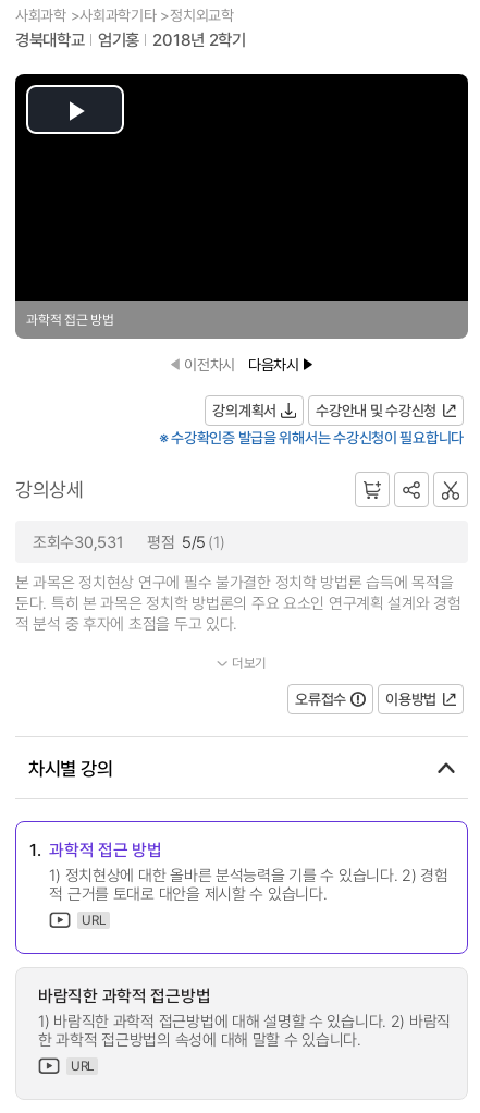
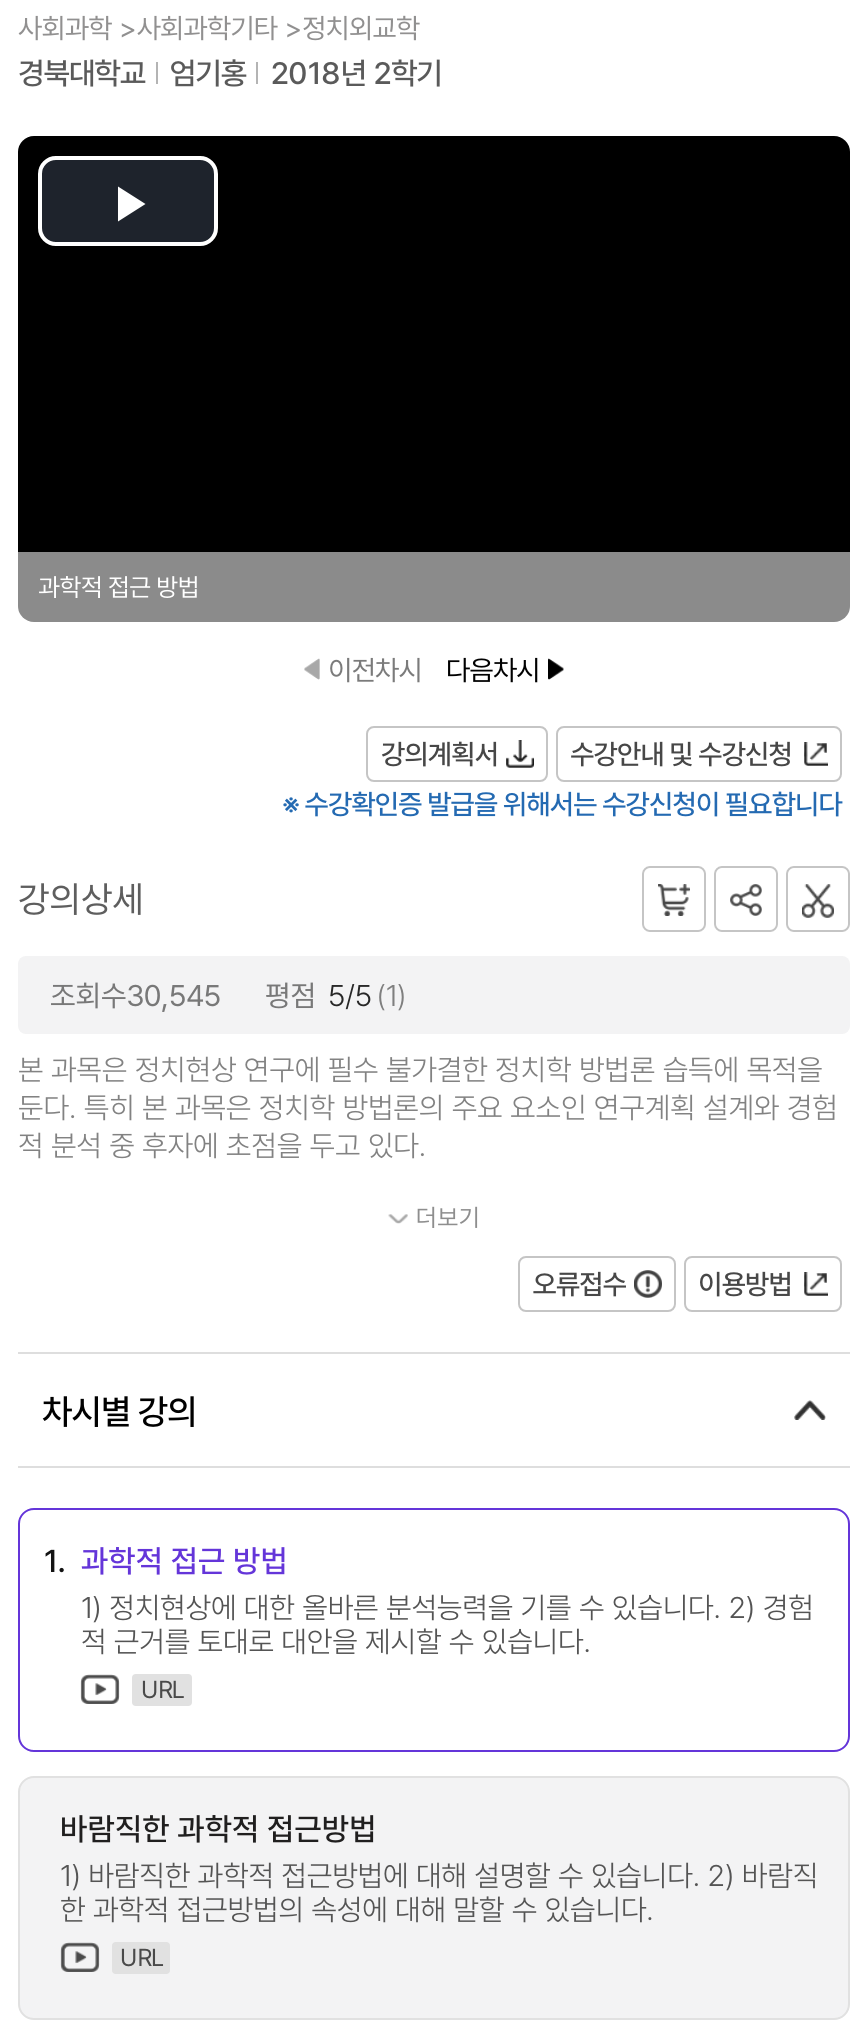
- 조회수30,531 평점 5/5 (1)
+ 조회수30,545 평점 5/5 (1)
